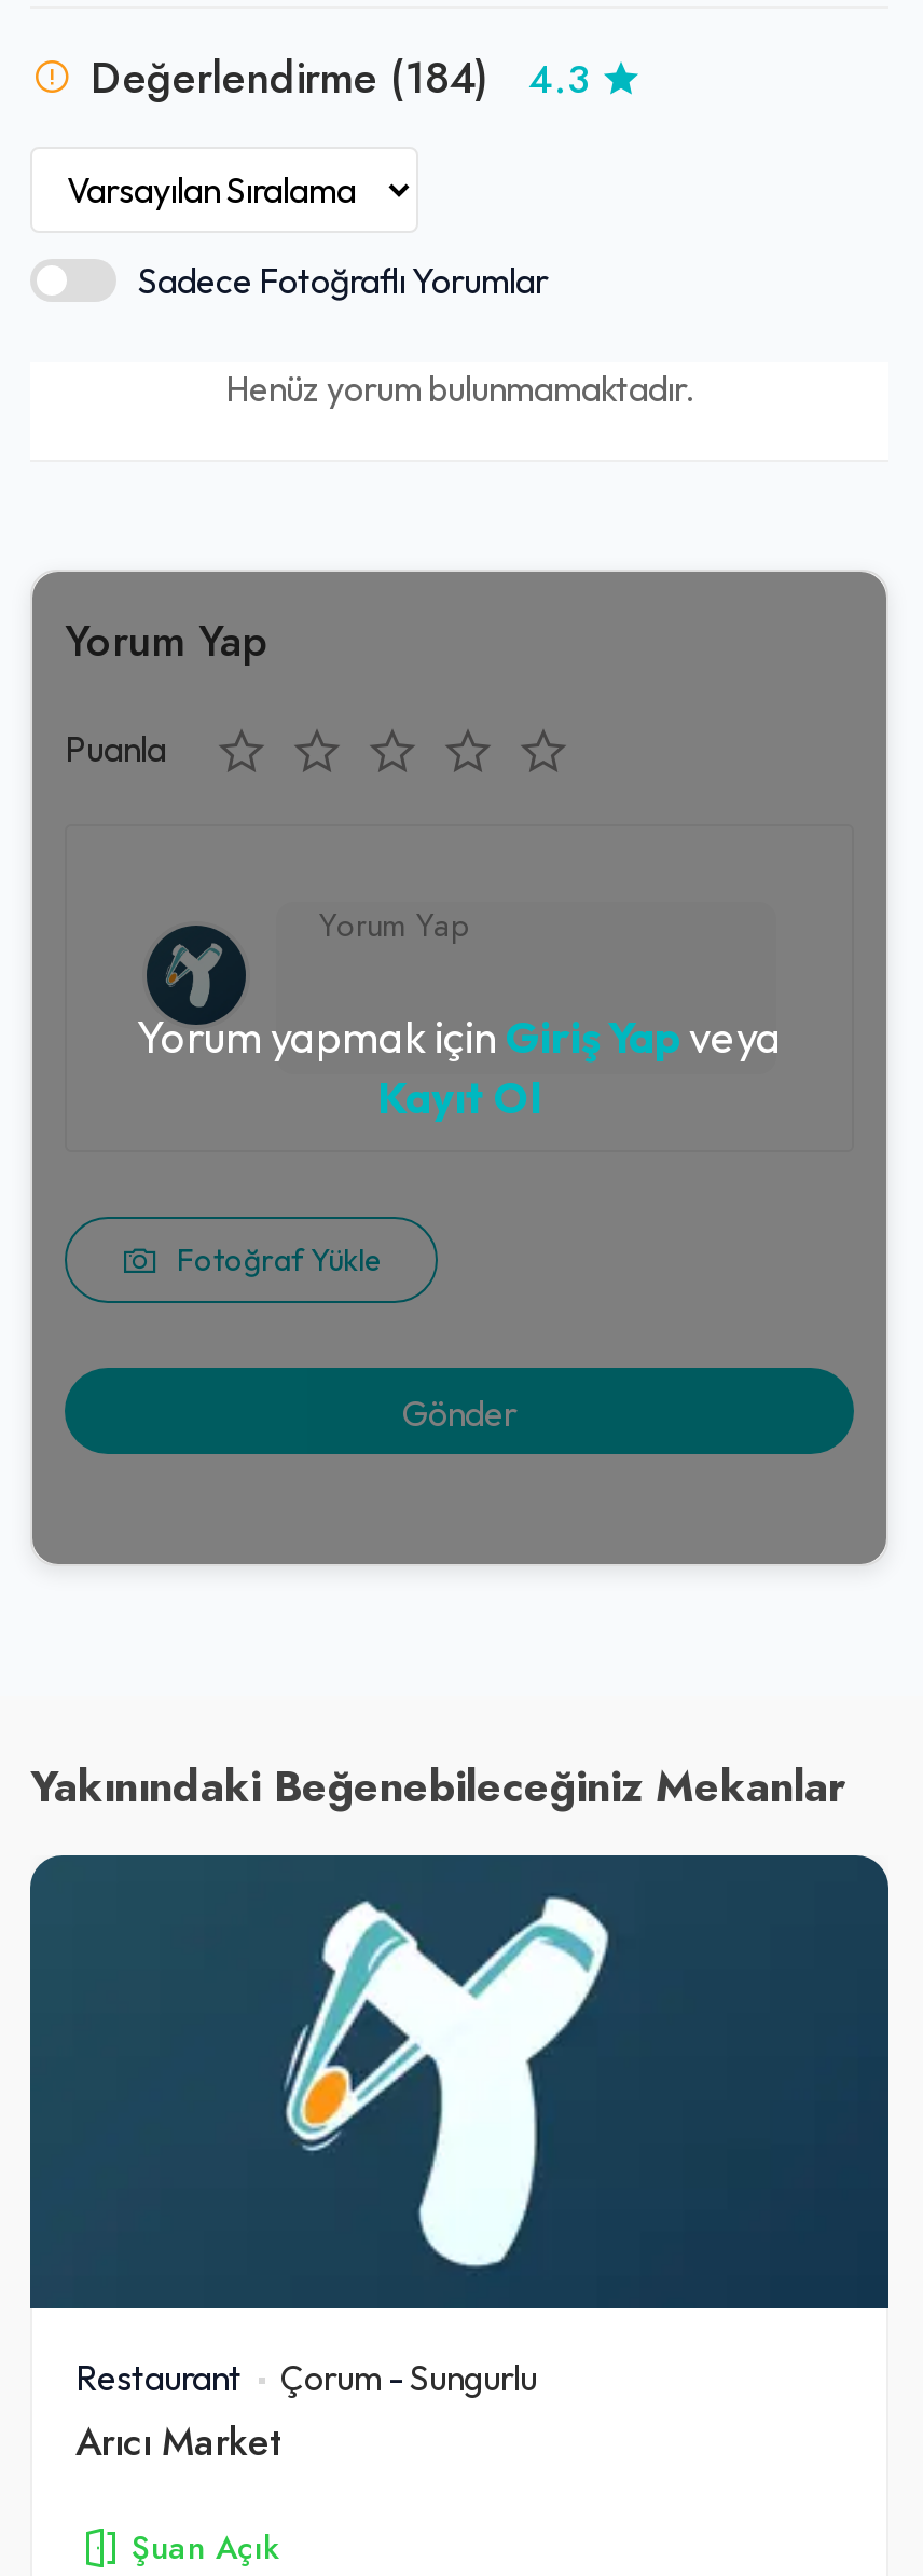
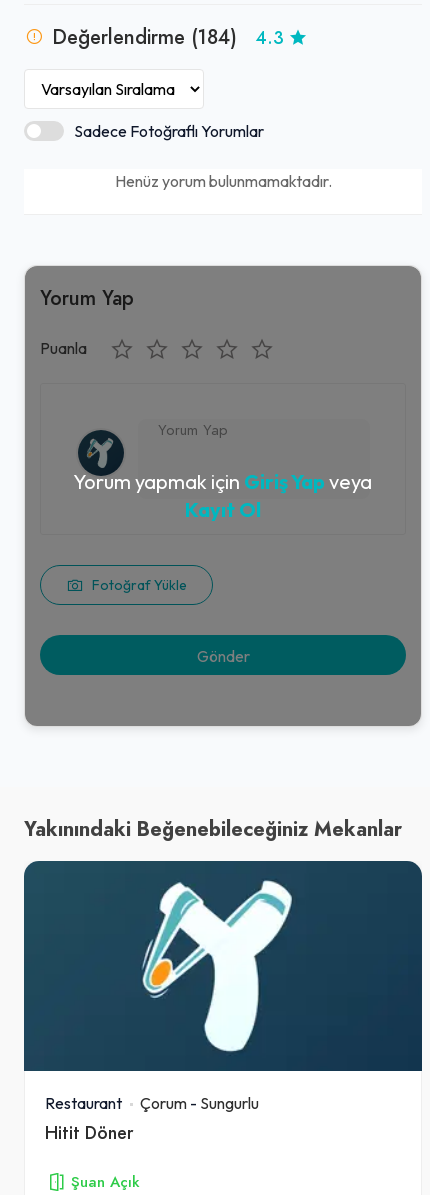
- Arıcı Market
+ Hitit Döner
